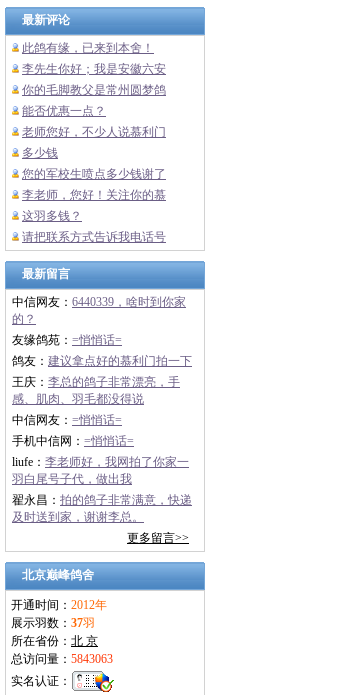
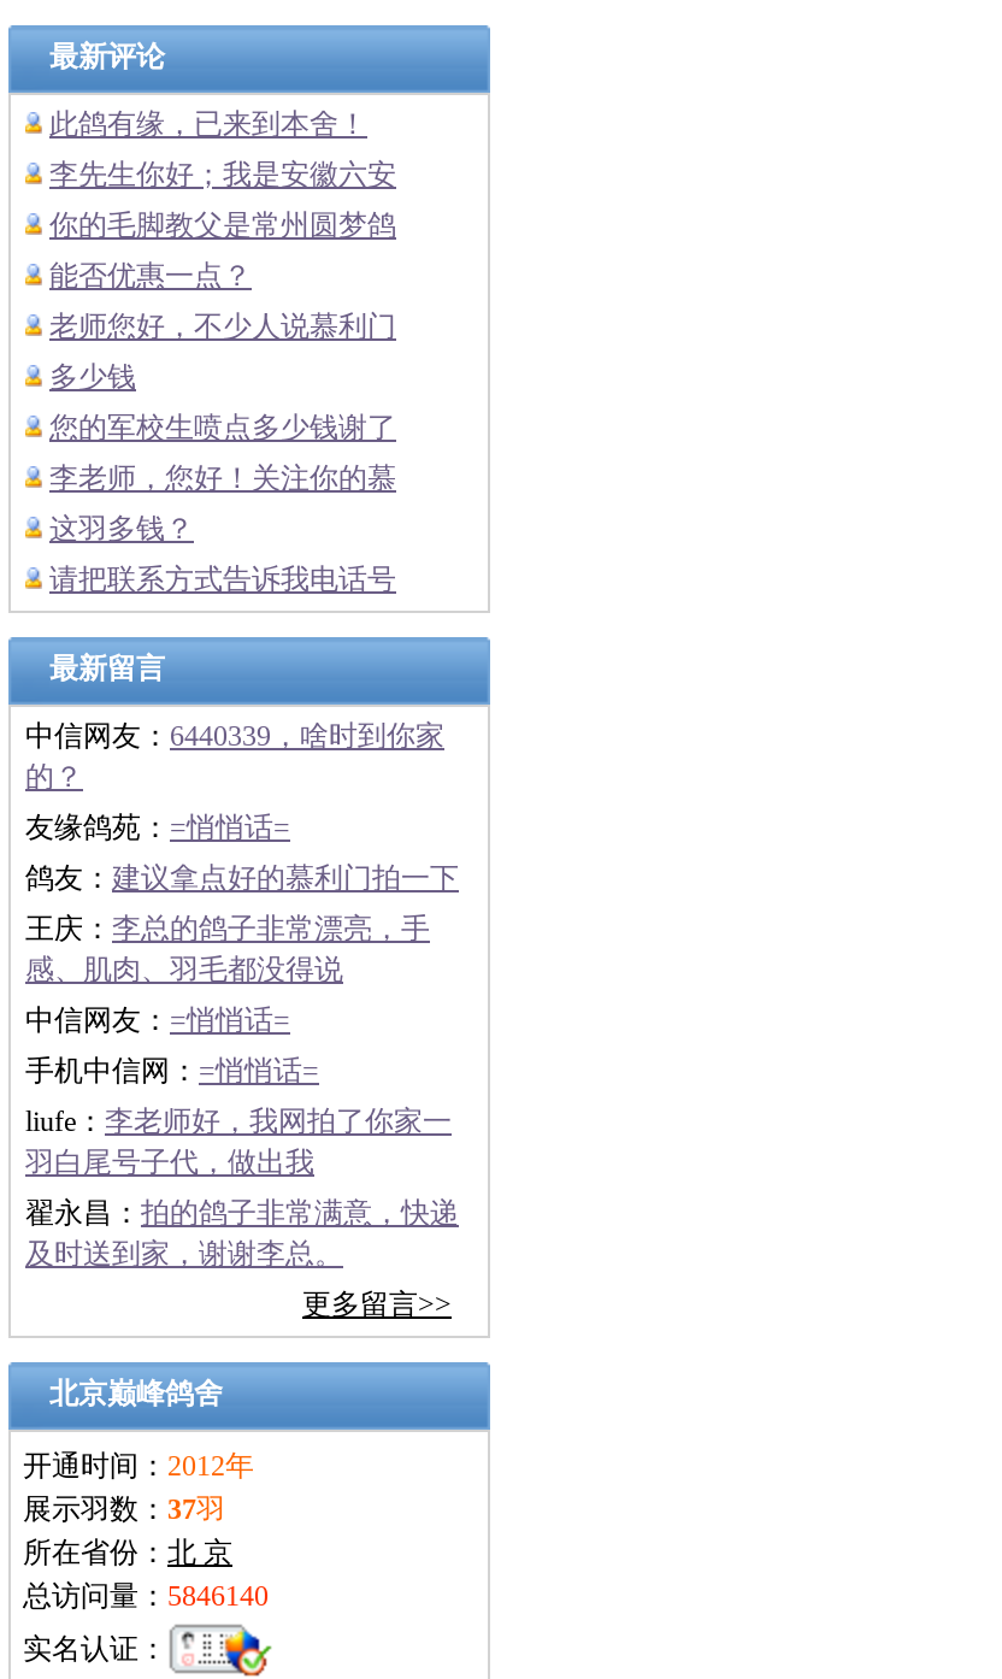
- 总访问量：5843063
+ 总访问量：5846140
